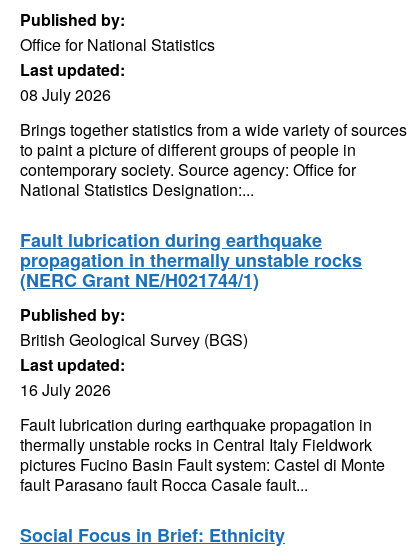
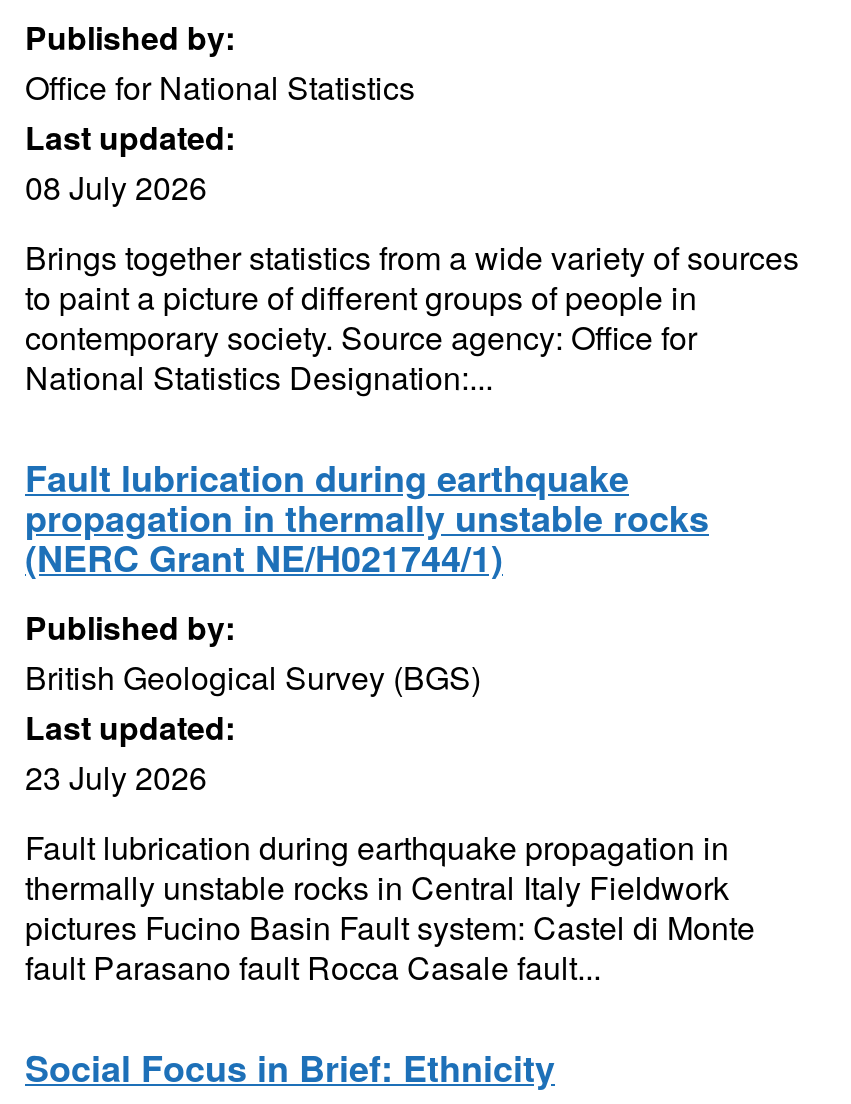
- 16 July 2026
+ 23 July 2026
